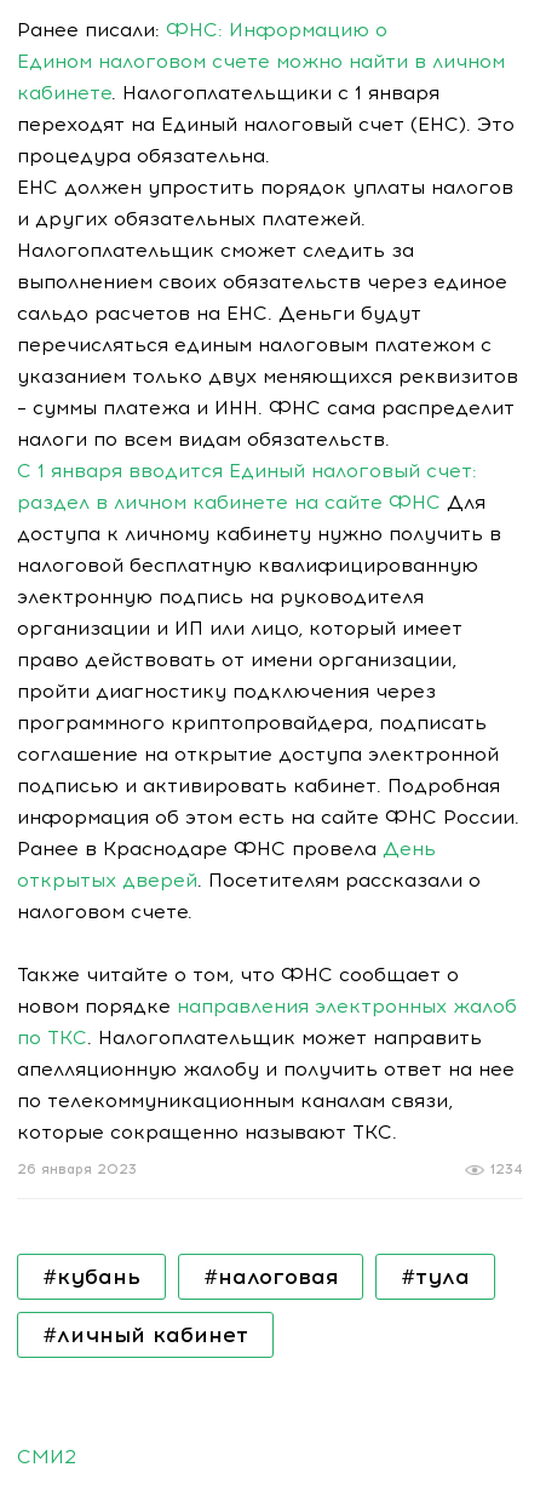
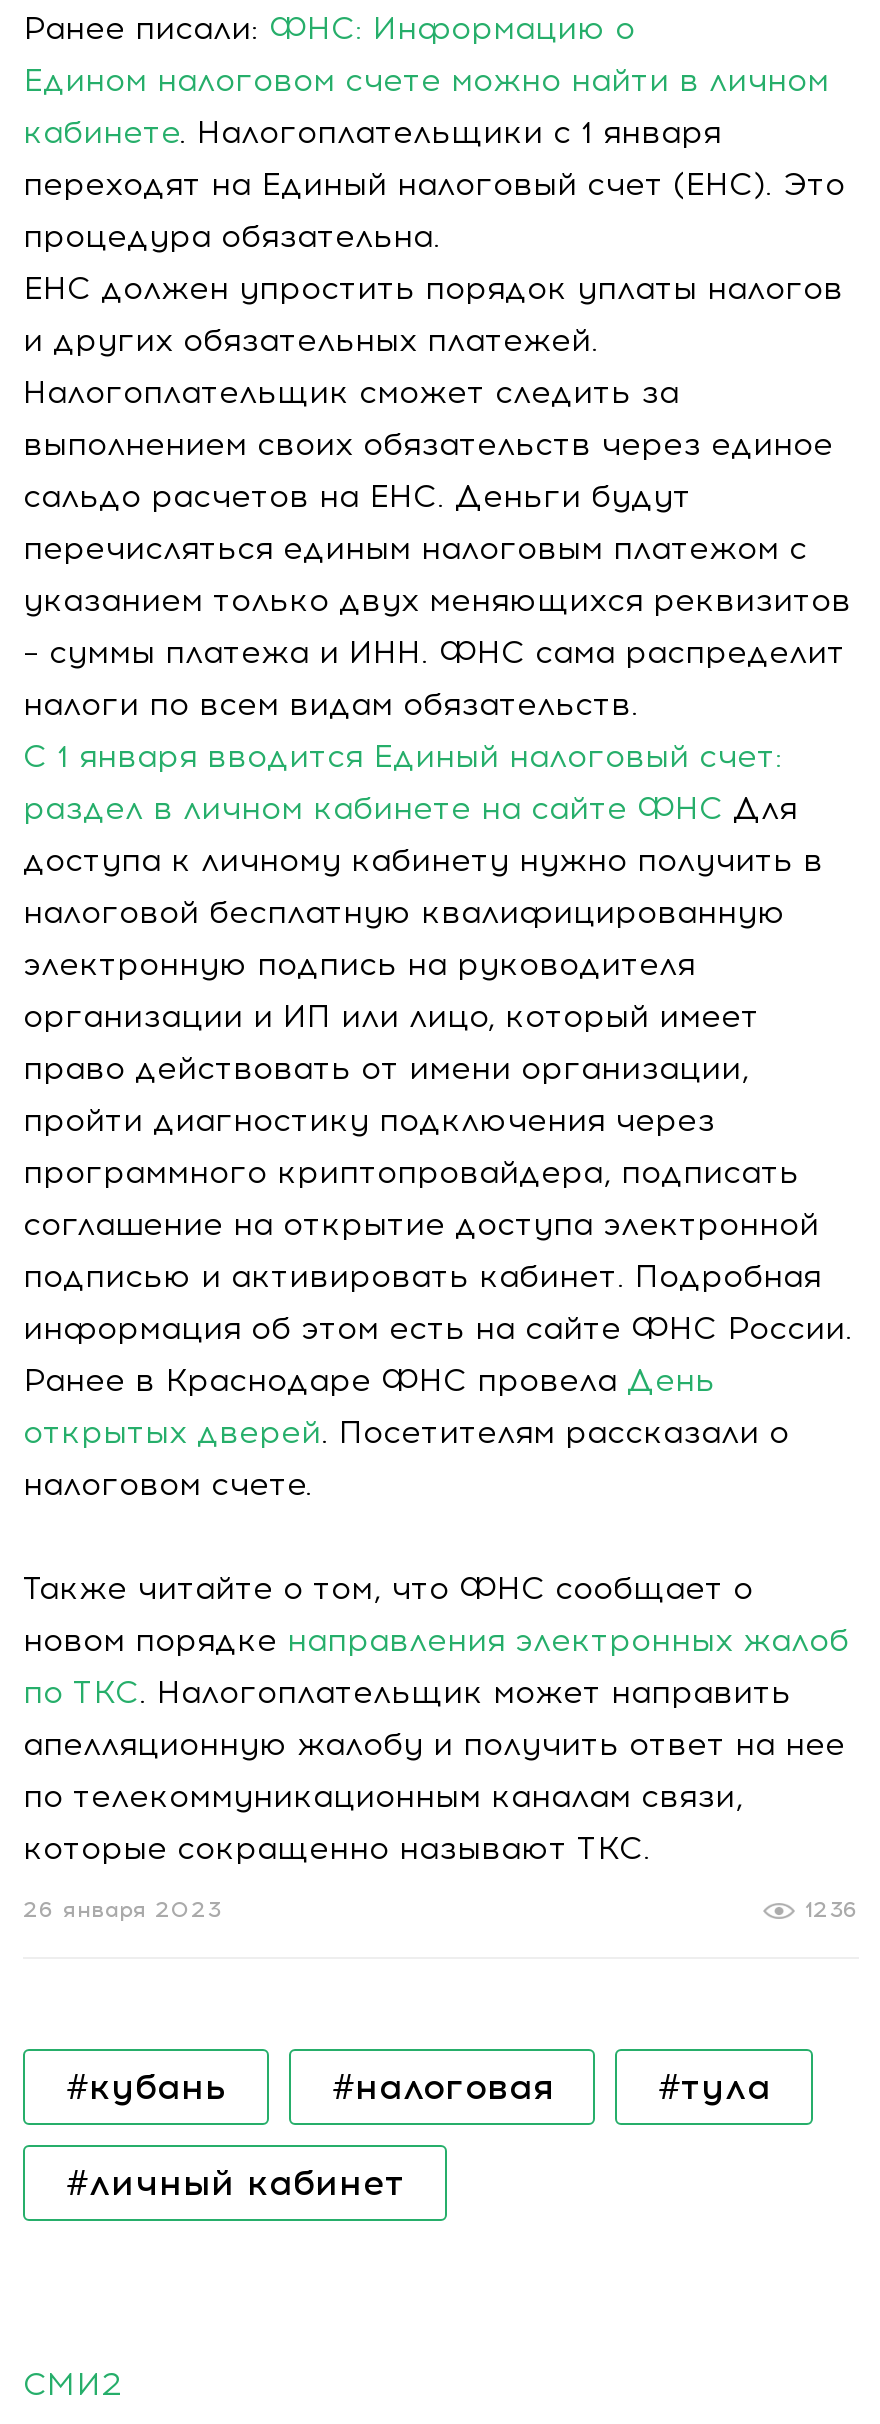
- 1234
+ 1236
